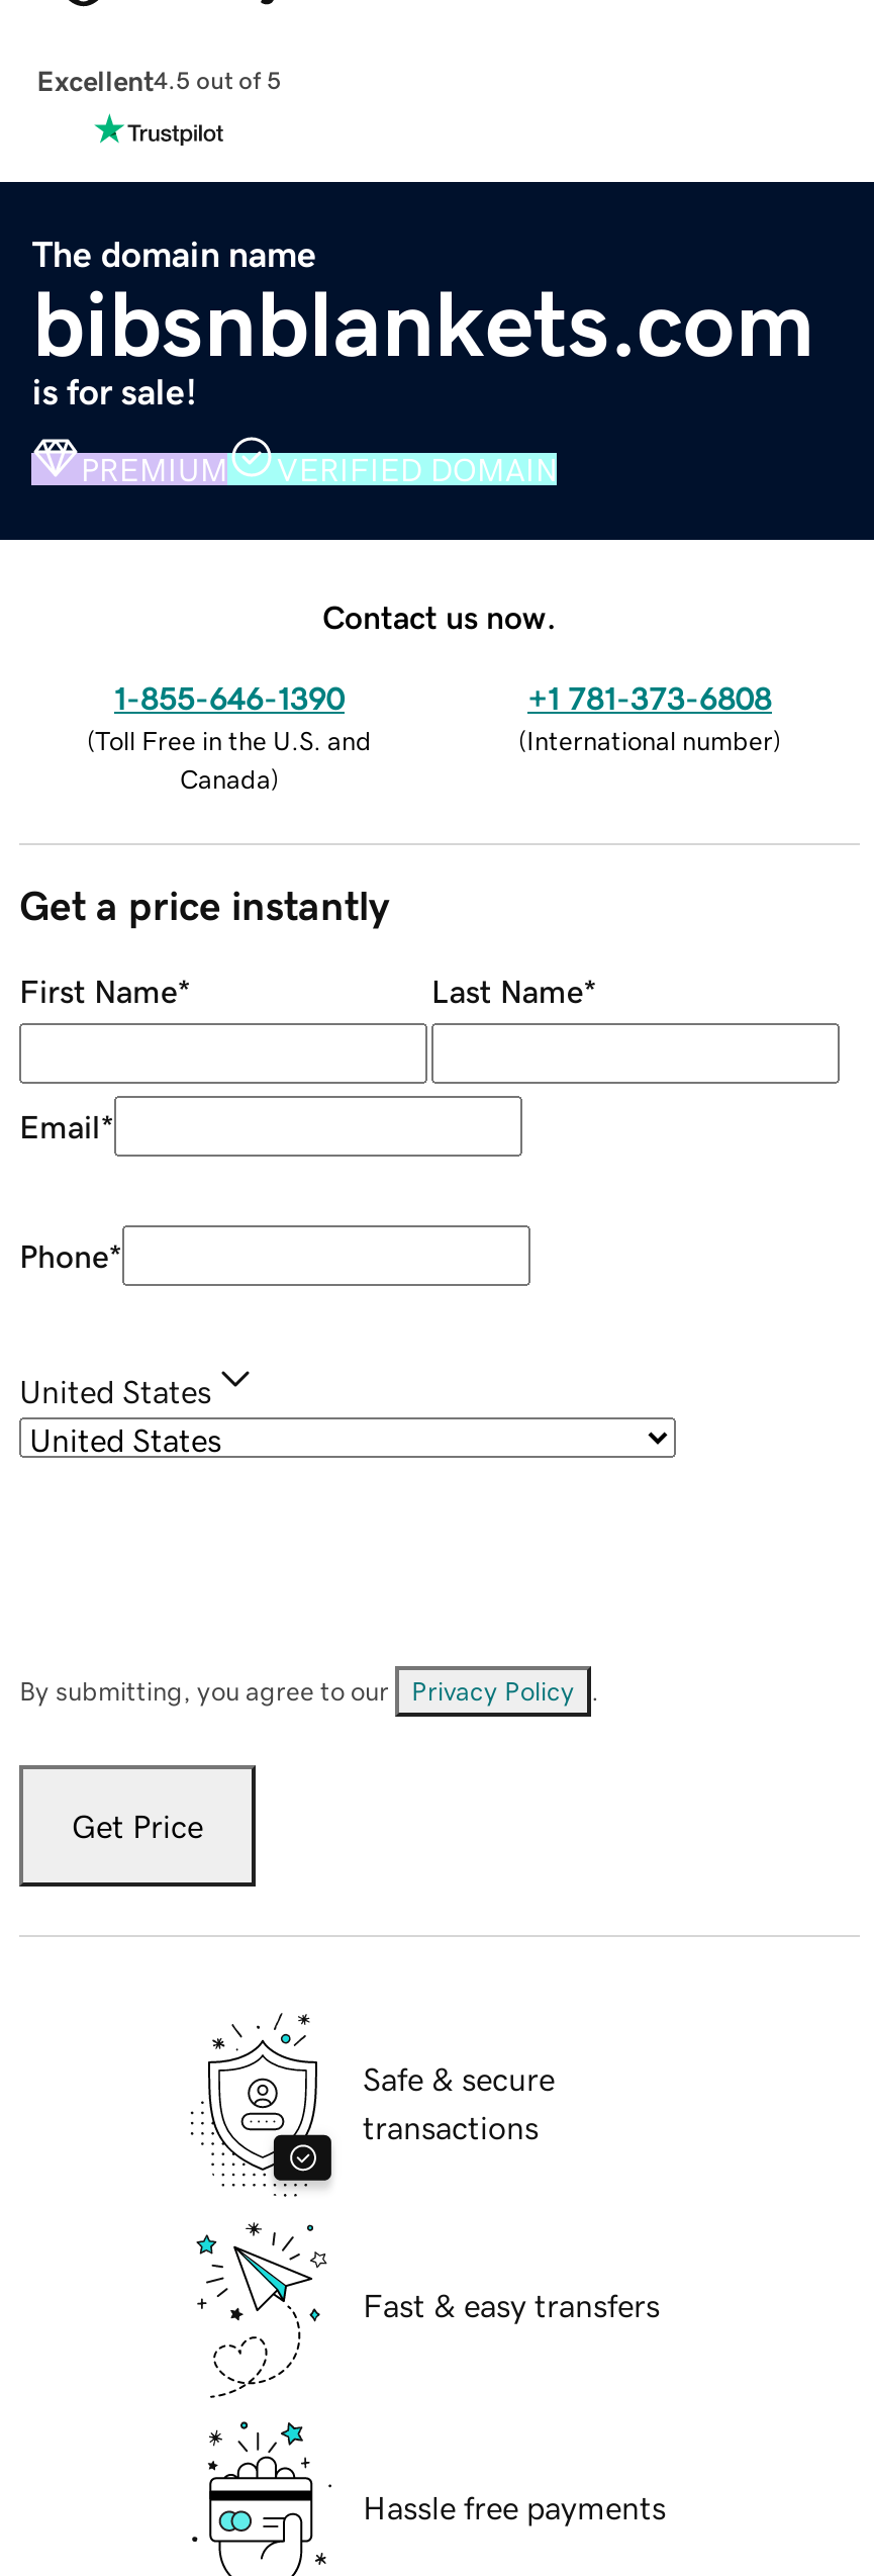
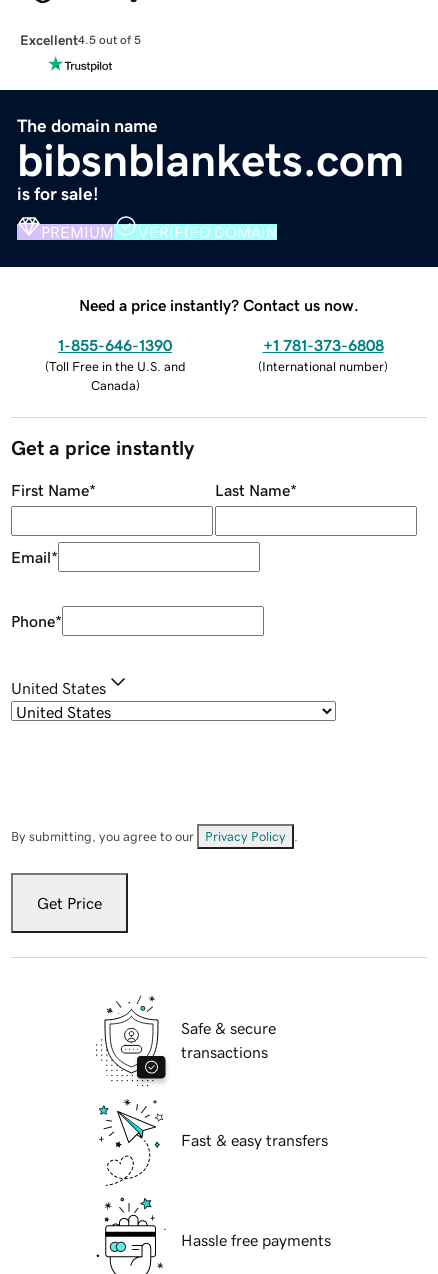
- Contact us now.
+ Need a price instantly? Contact us now.
